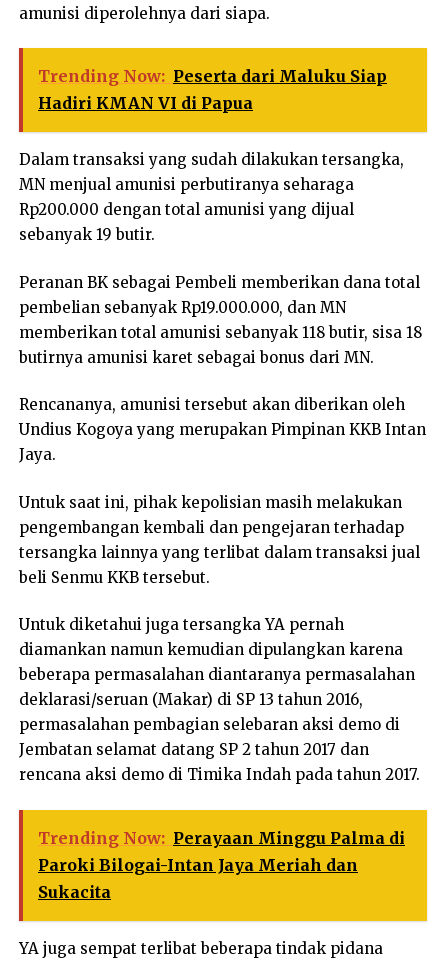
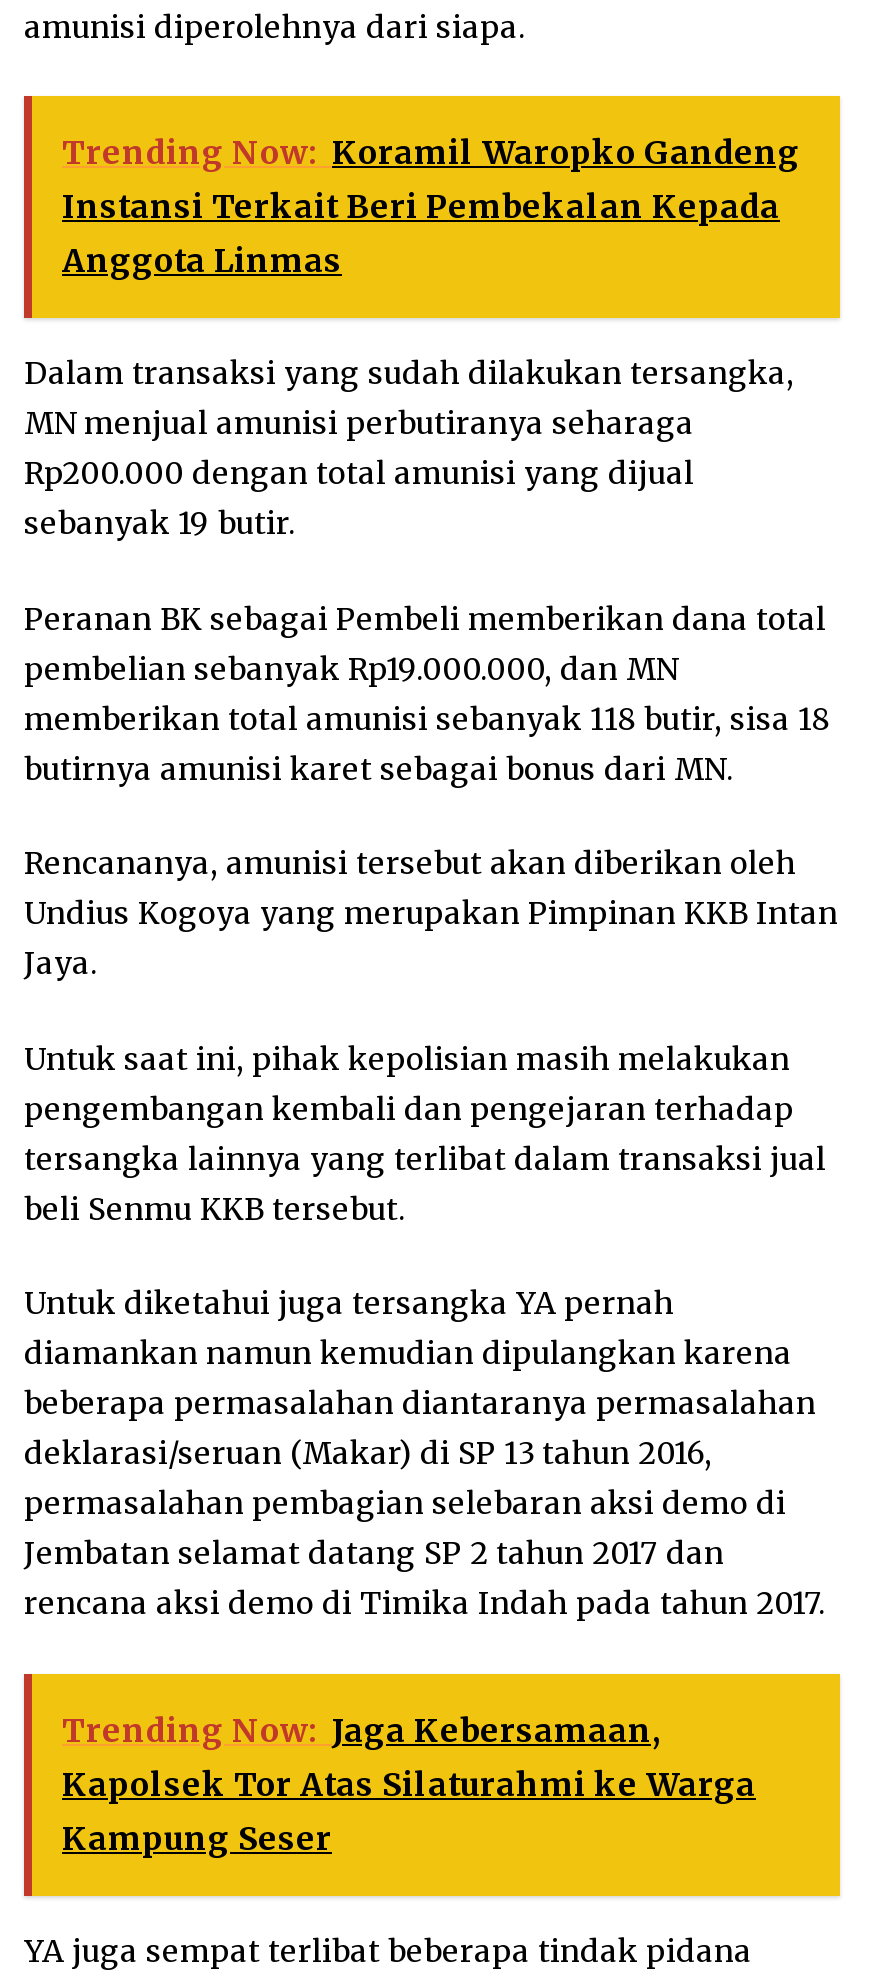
- Trending Now: Peserta dari Maluku Siap
- Hadiri KMAN VI di Papua
+ Trending Now: Koramil Waropko Gandeng
+ Instansi Terkait Beri Pembekalan Kepada
+ Anggota Linmas

- Trending Now: Perayaan Minggu Palma di
- Paroki Bilogai-Intan Jaya Meriah dan
- Sukacita
+ Trending Now: Jaga Kebersamaan,
+ Kapolsek Tor Atas Silaturahmi ke Warga
+ Kampung Seser
